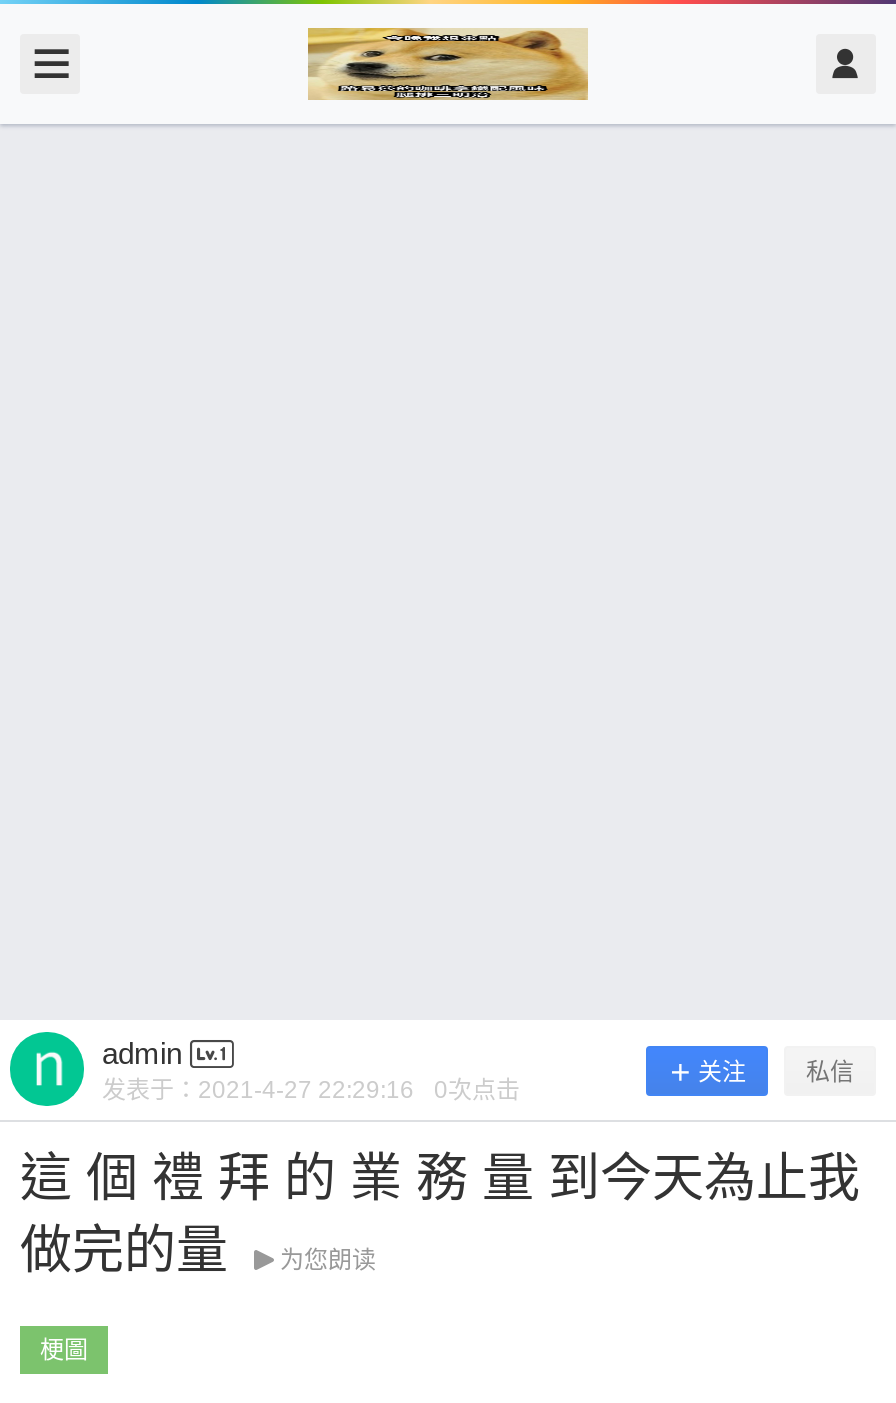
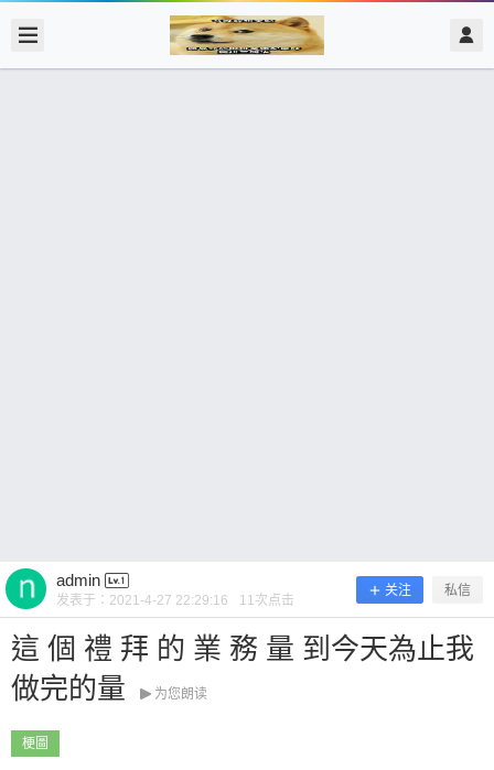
- 发表于：2021-4-27 22:29:16 0次点击
+ 发表于：2021-4-27 22:29:16 11次点击
